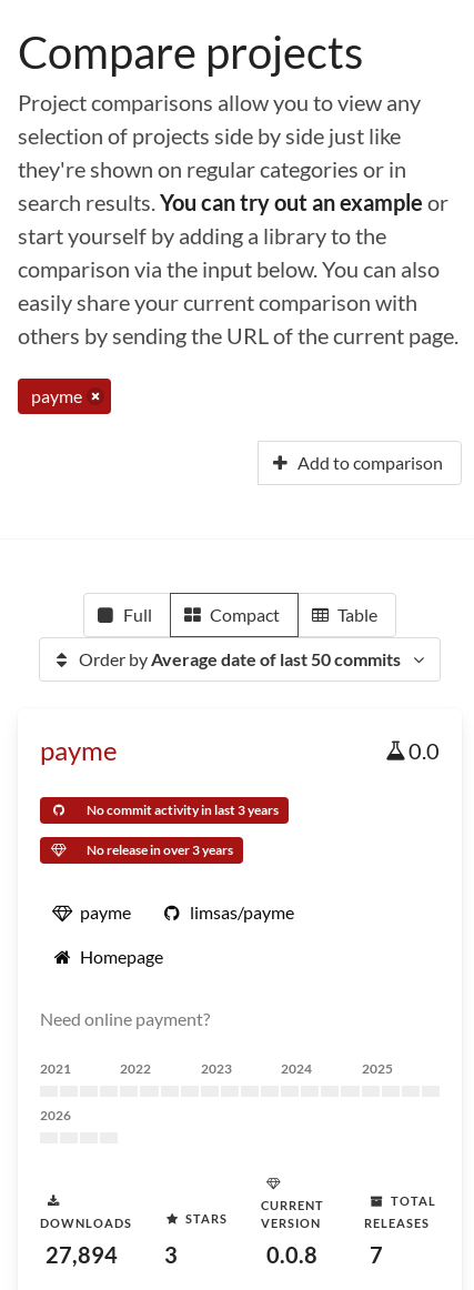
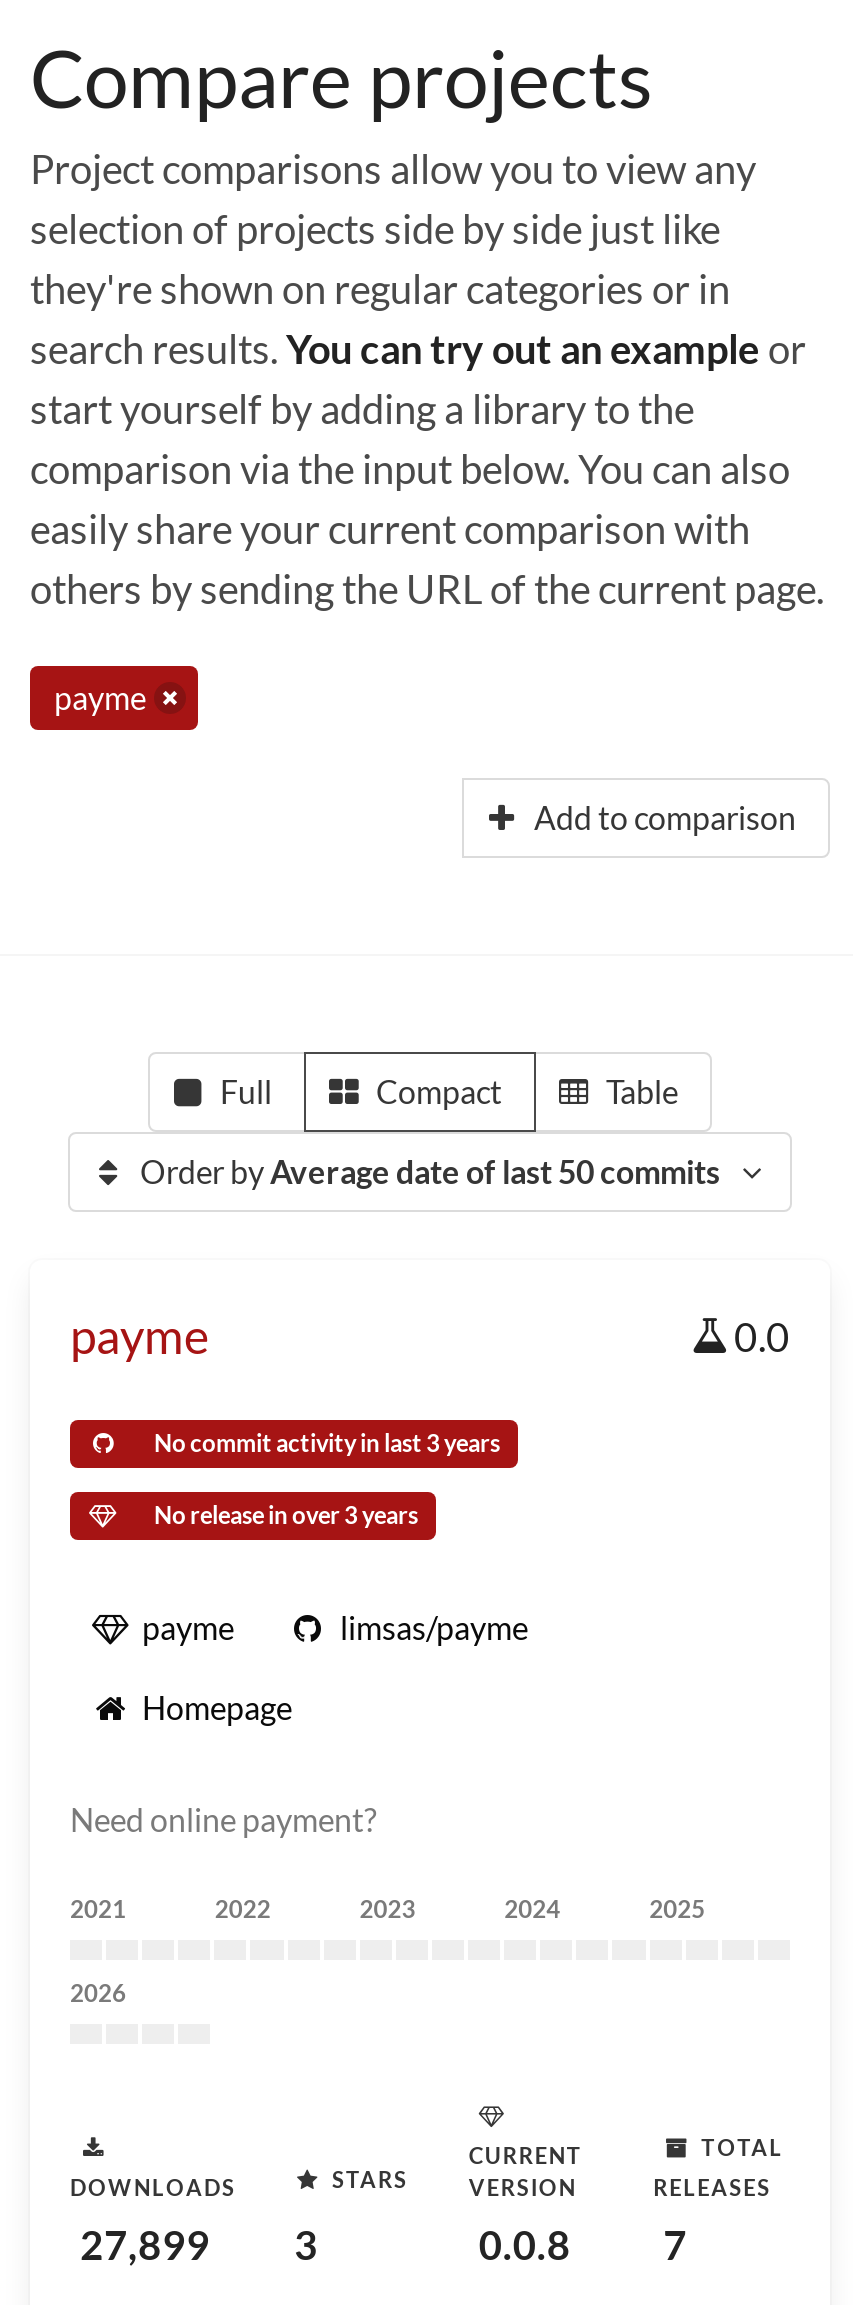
- 27,894 3
+ 27,899 3
